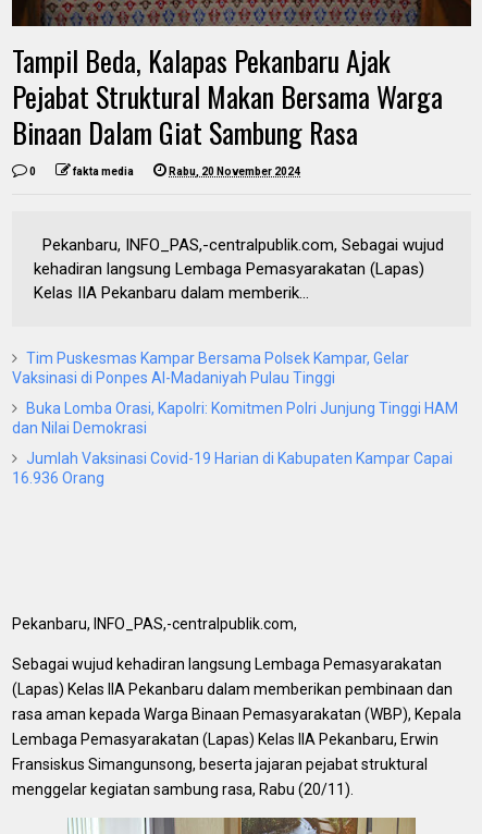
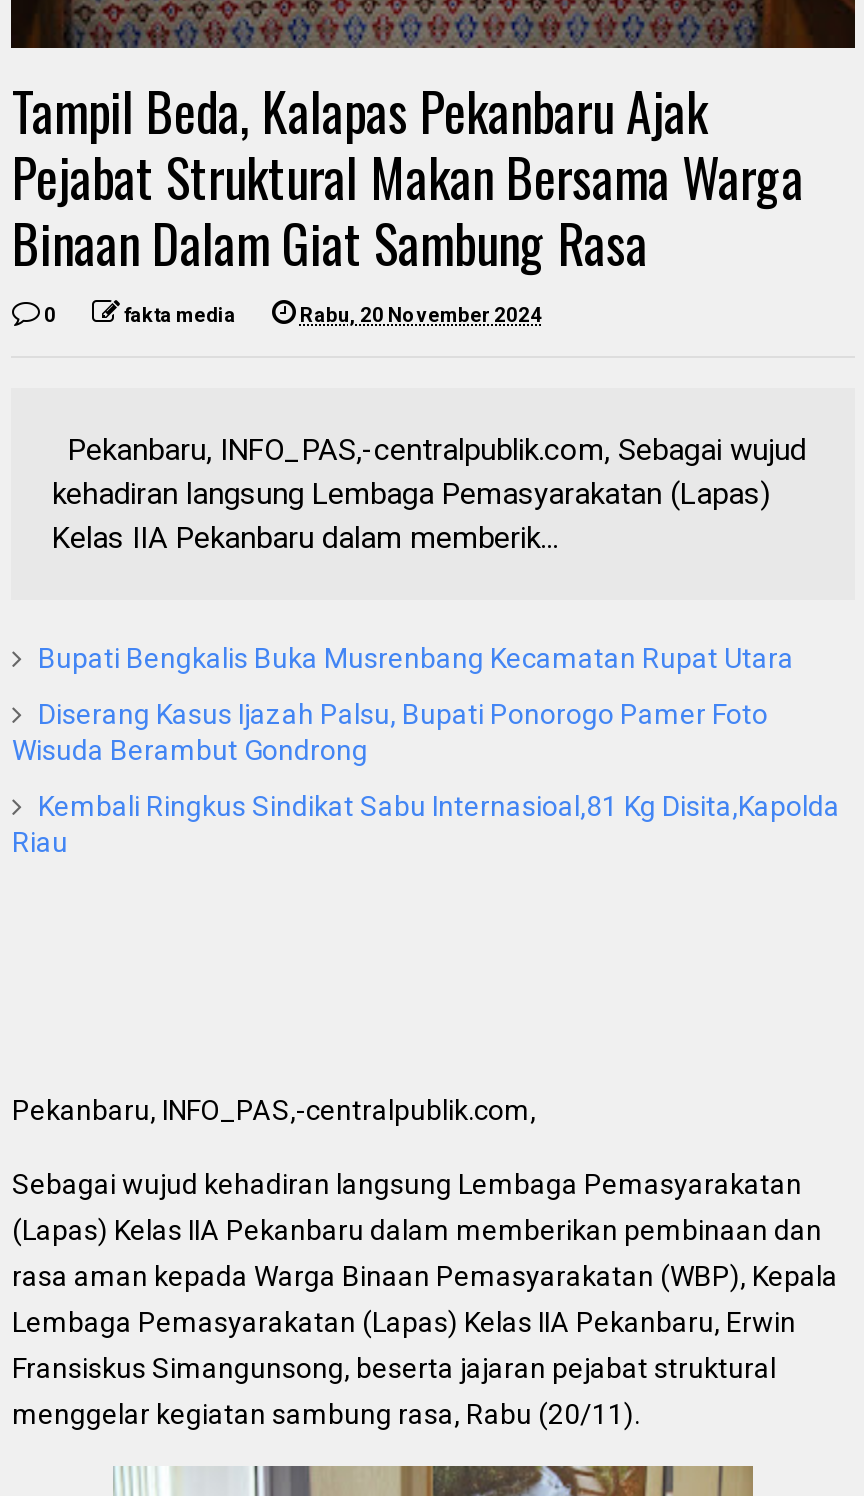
- Tim Puskesmas Kampar Bersama Polsek Kampar, Gelar
- Vaksinasi di Ponpes Al-Madaniyah Pulau Tinggi
+ Bupati Bengkalis Buka Musrenbang Kecamatan Rupat Utara

- Buka Lomba Orasi, Kapolri: Komitmen Polri Junjung Tinggi HAM
- dan Nilai Demokrasi
+ Diserang Kasus Ijazah Palsu, Bupati Ponorogo Pamer Foto
+ Wisuda Berambut Gondrong

- Jumlah Vaksinasi Covid-19 Harian di Kabupaten Kampar Capai
- 16.936 Orang
+ Kembali Ringkus Sindikat Sabu Internasioal,81 Kg Disita,Kapolda
+ Riau
